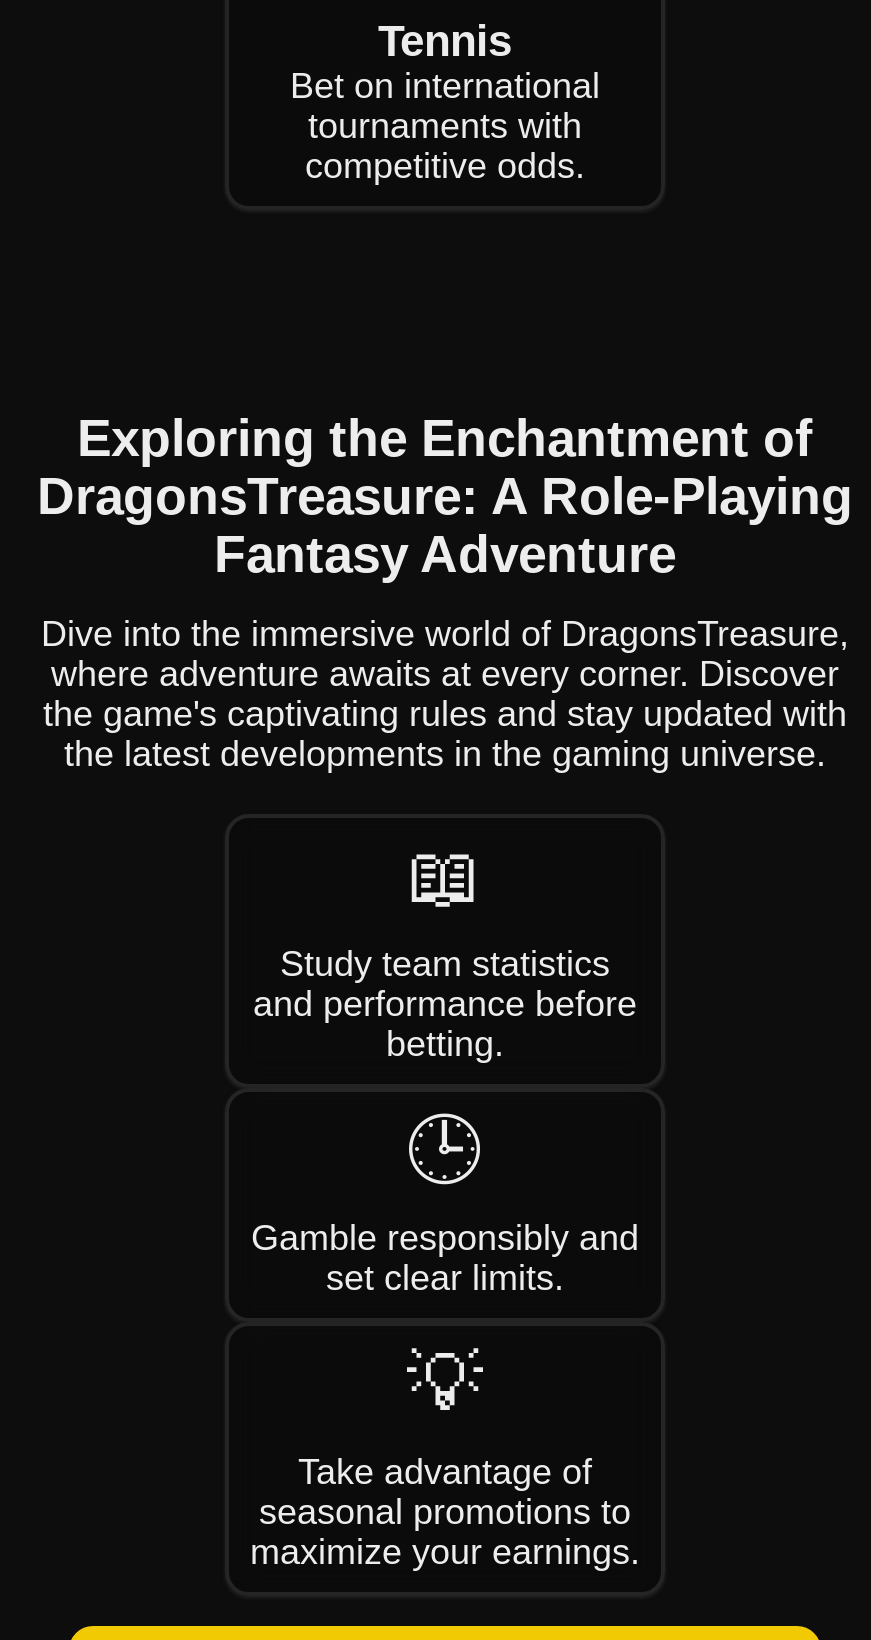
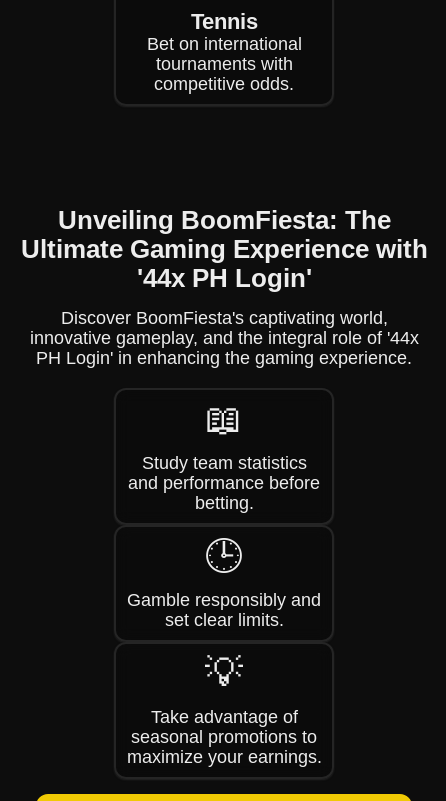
- Exploring the Enchantment of
- DragonsTreasure: A Role-Playing
- Fantasy Adventure
+ Unveiling BoomFiesta: The
+ Ultimate Gaming Experience with
+ '44x PH Login'

- Dive into the immersive world of DragonsTreasure,
- where adventure awaits at every corner. Discover
- the game's captivating rules and stay updated with
- the latest developments in the gaming universe.
+ Discover BoomFiesta's captivating world,
+ innovative gameplay, and the integral role of '44x
+ PH Login' in enhancing the gaming experience.
